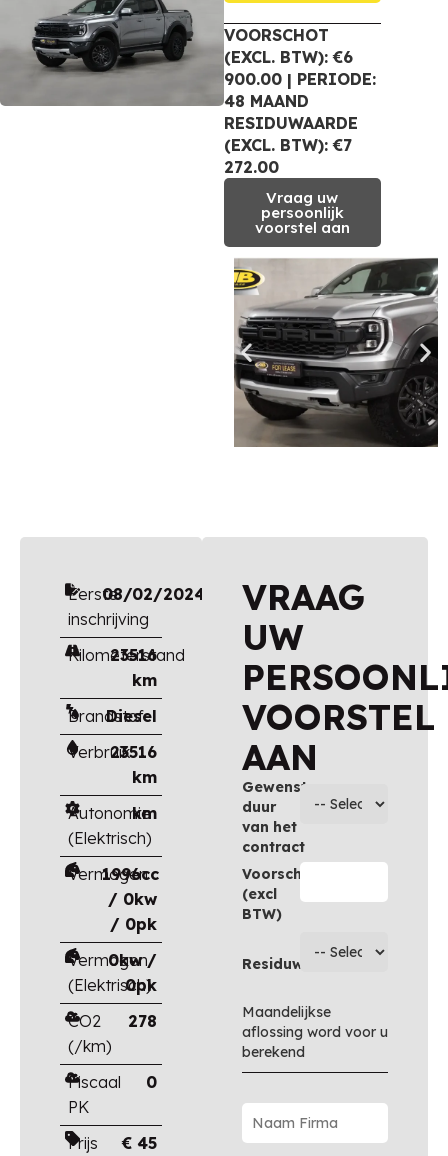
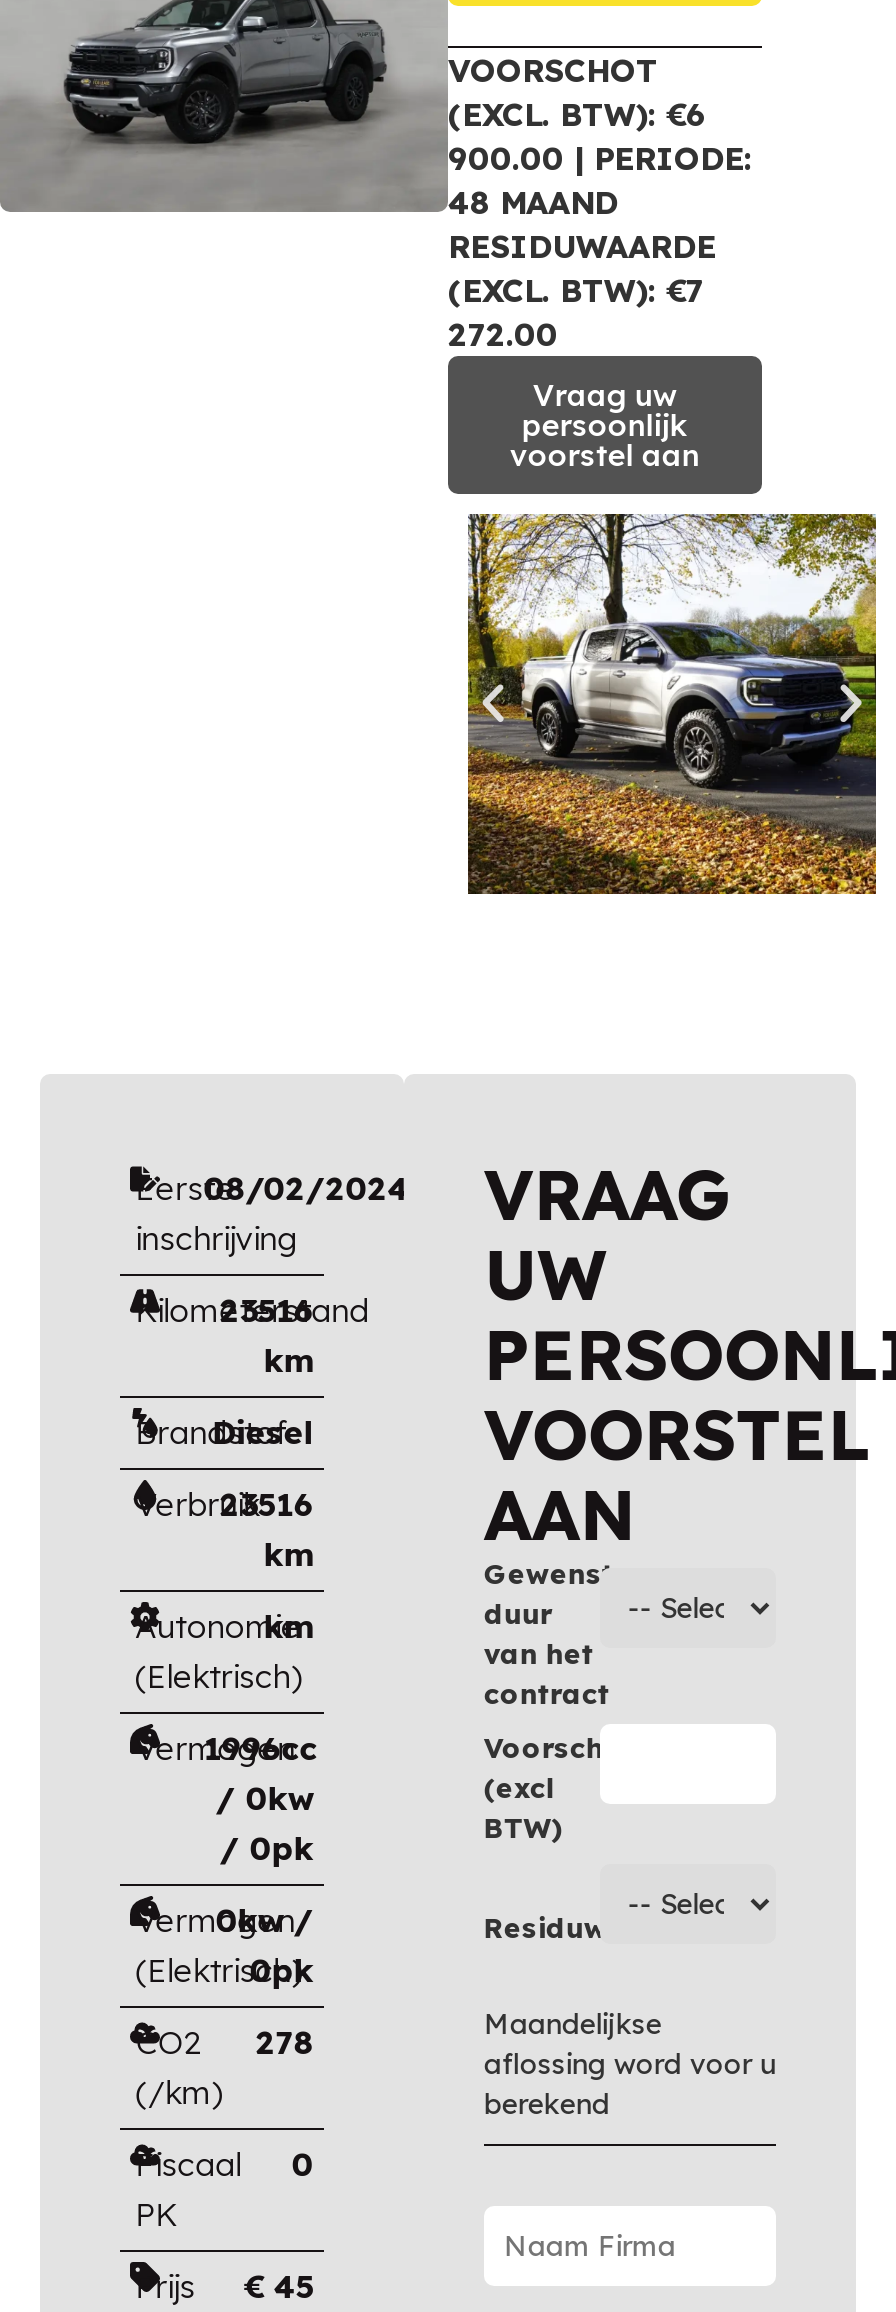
- [image]
+ [image]
